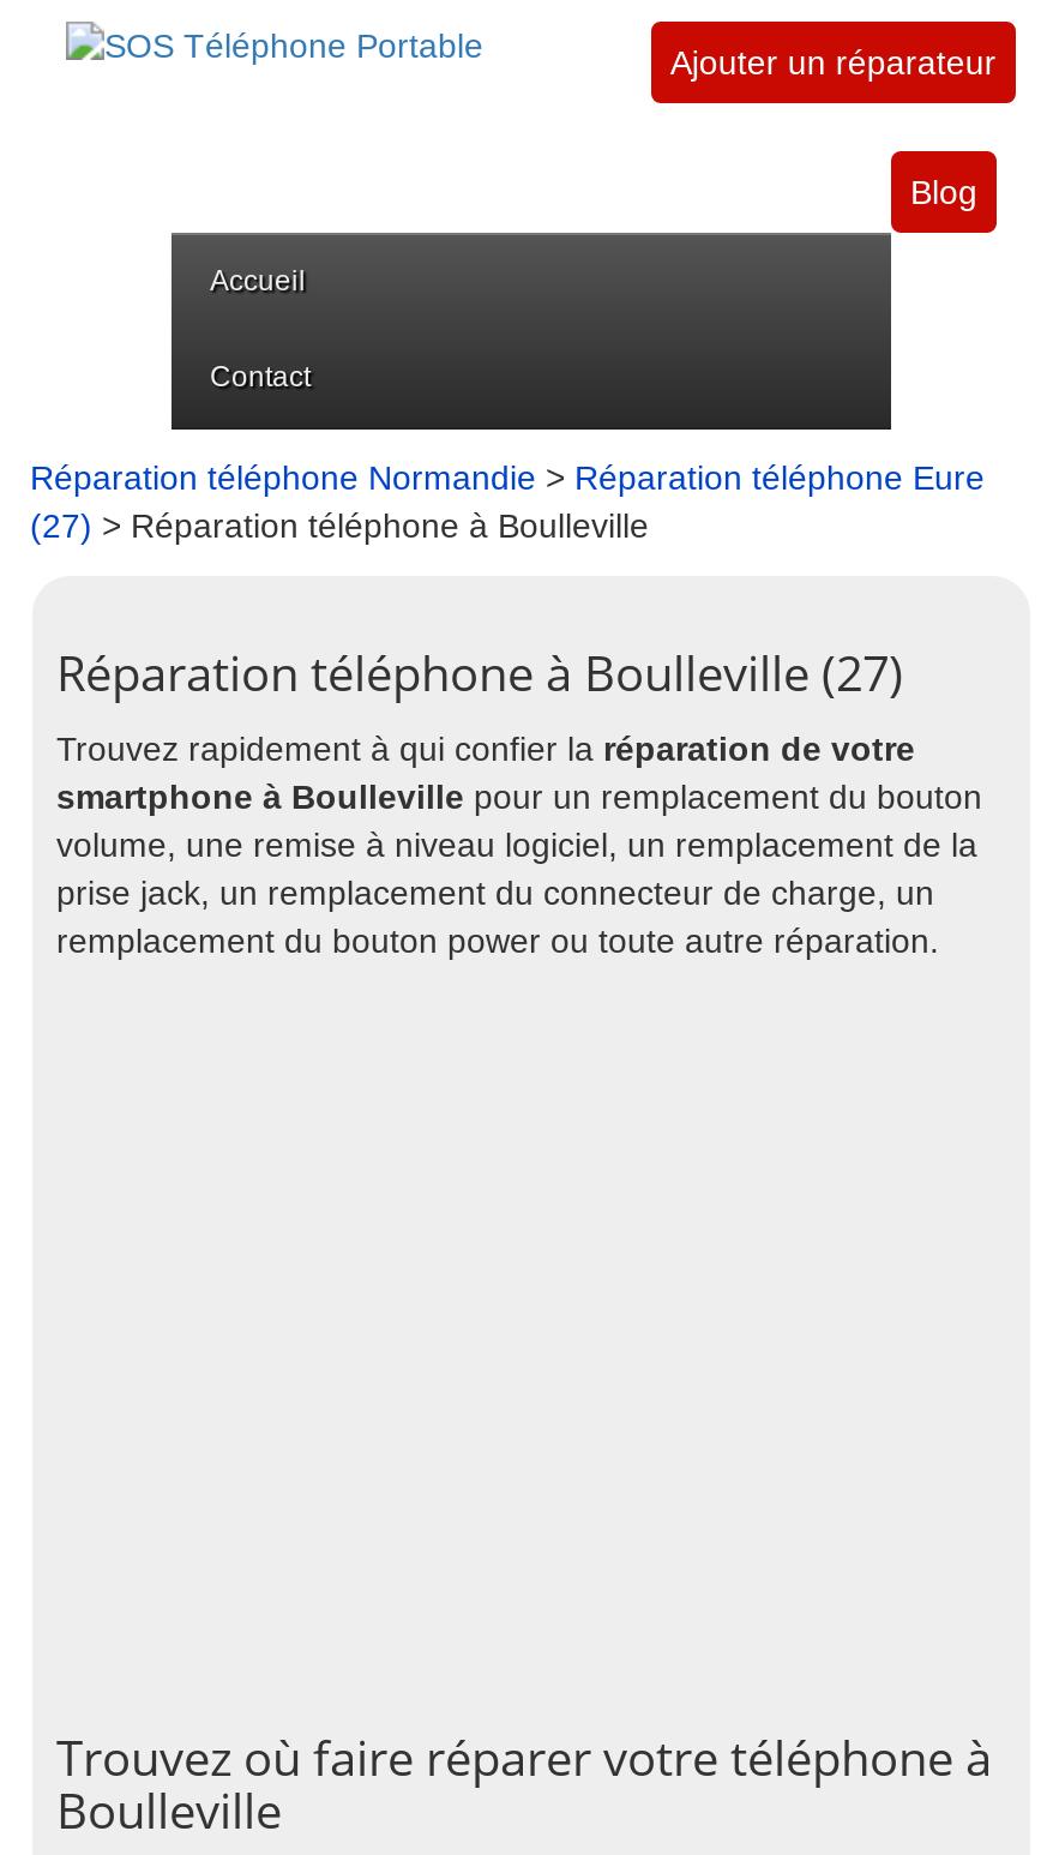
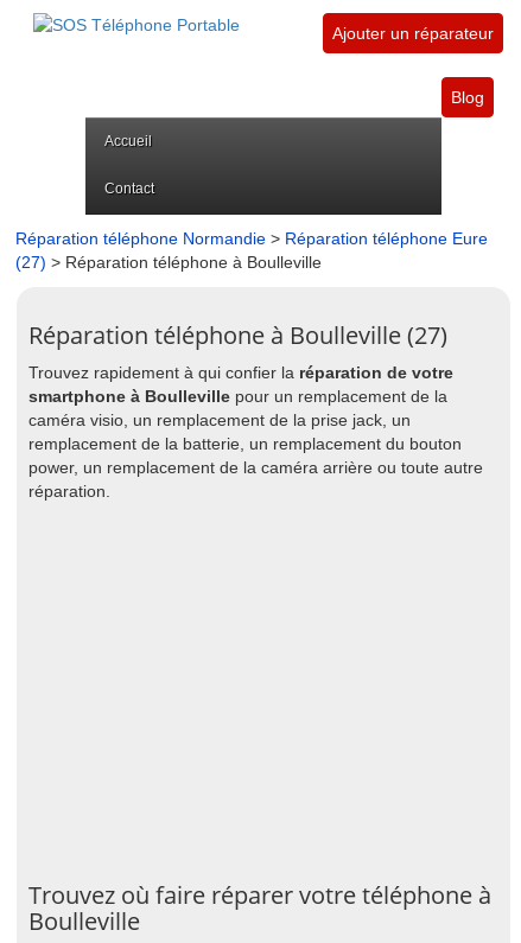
- smartphone à Boulleville pour un remplacement du bouton
- volume, une remise à niveau logiciel, un remplacement de la
- prise jack, un remplacement du connecteur de charge, un
- remplacement du bouton power ou toute autre réparation.
+ smartphone à Boulleville pour un remplacement de la
+ caméra visio, un remplacement de la prise jack, un
+ remplacement de la batterie, un remplacement du bouton
+ power, un remplacement de la caméra arrière ou toute autre
+ réparation.
